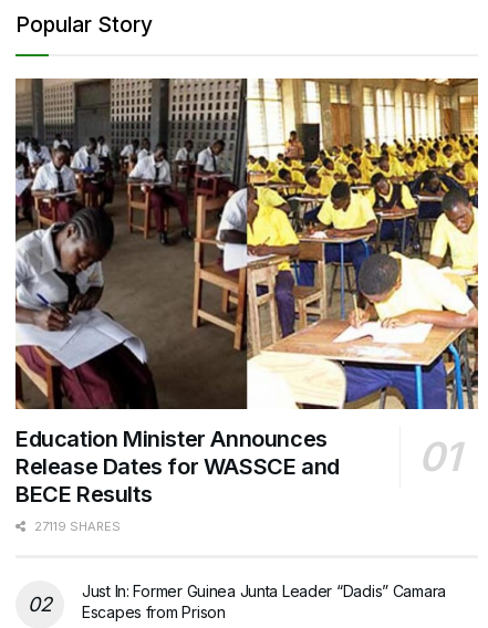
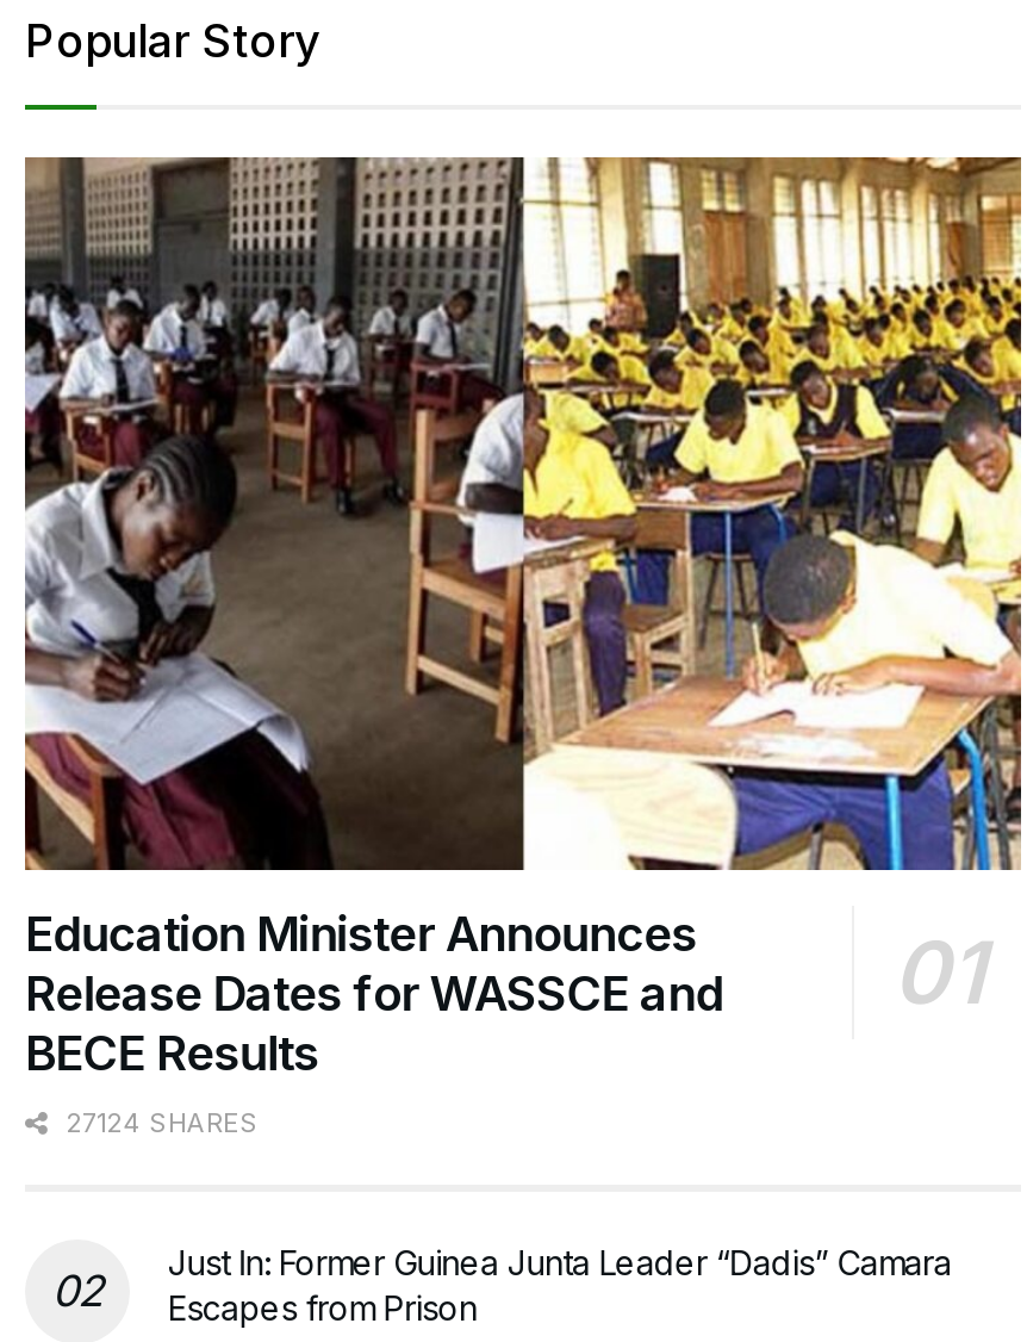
- 27119 SHARES
+ 27124 SHARES
